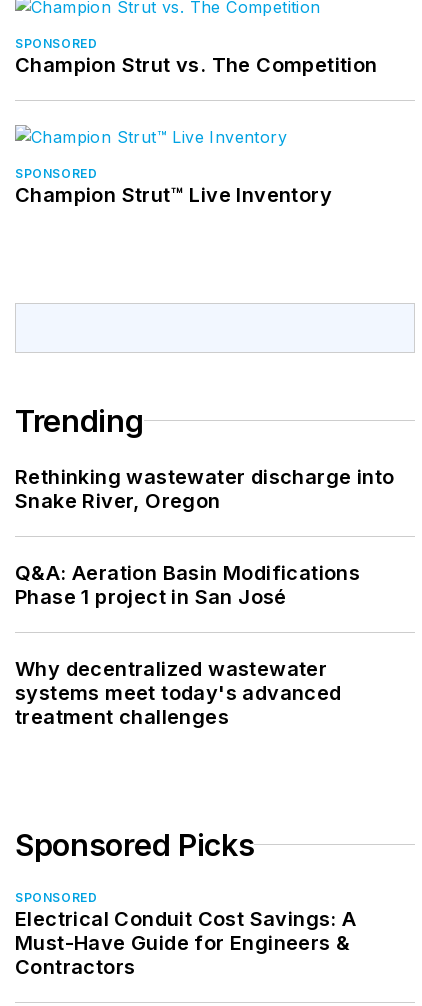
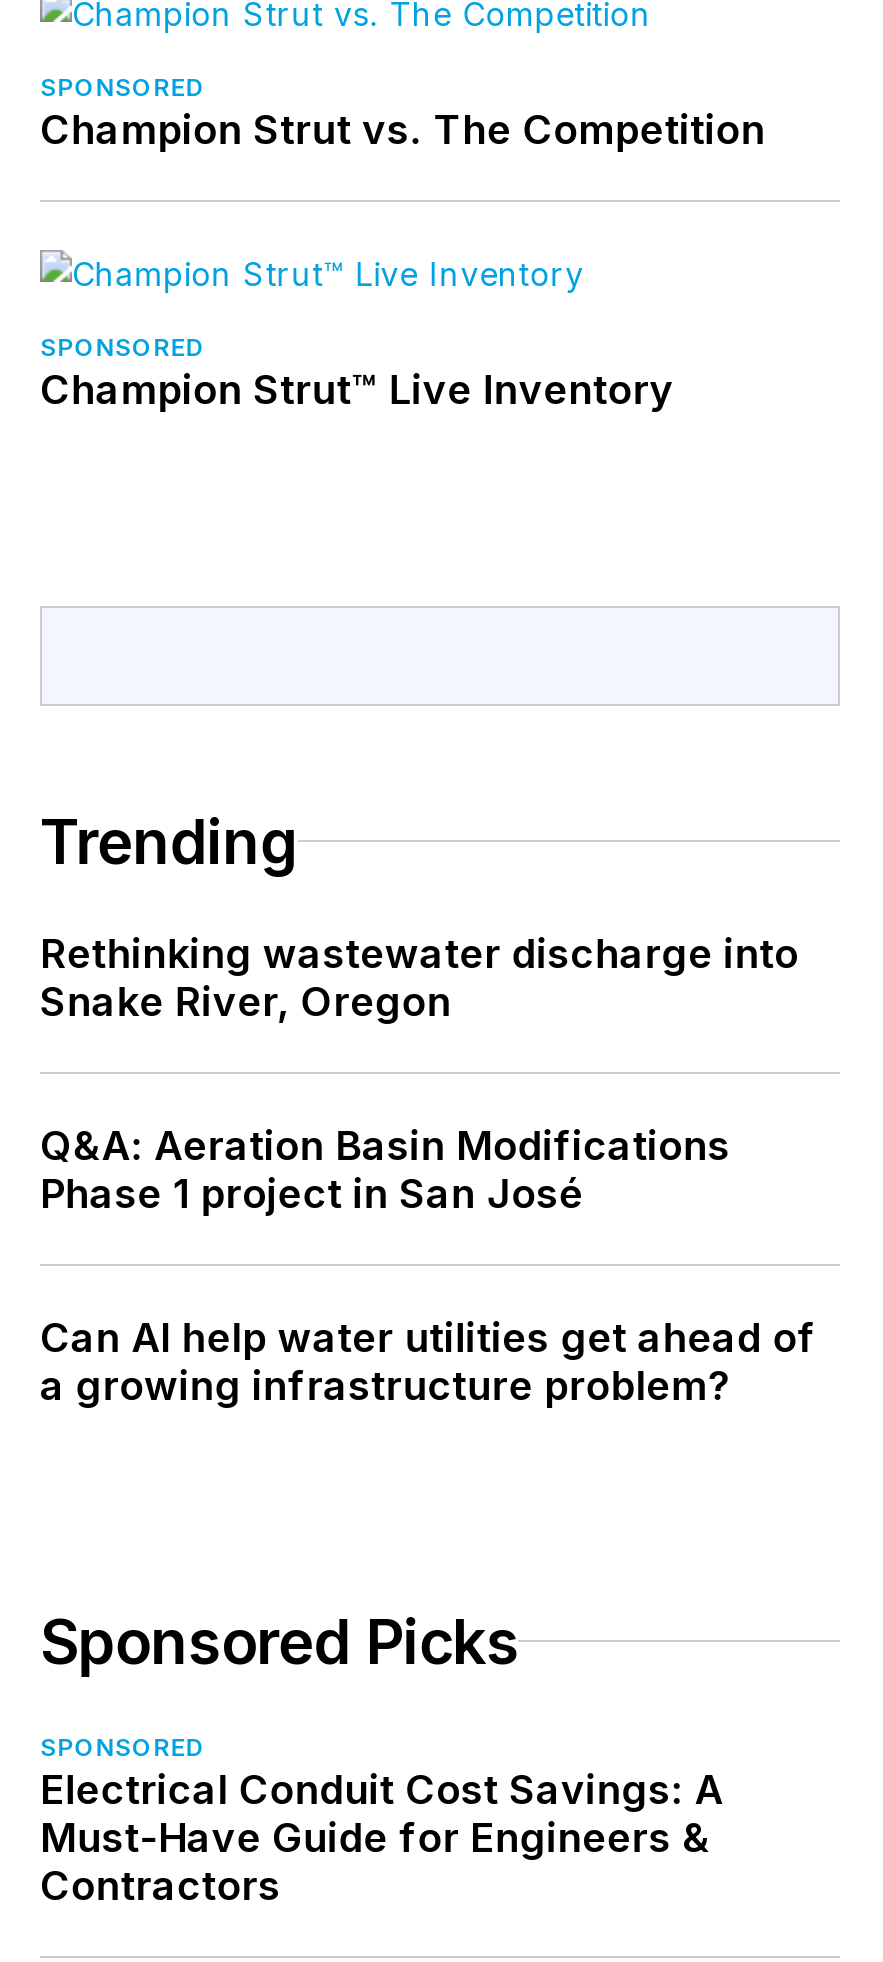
- Why decentralized wastewater
- systems meet today's advanced
- treatment challenges
+ Can AI help water utilities get ahead of
+ a growing infrastructure problem?
